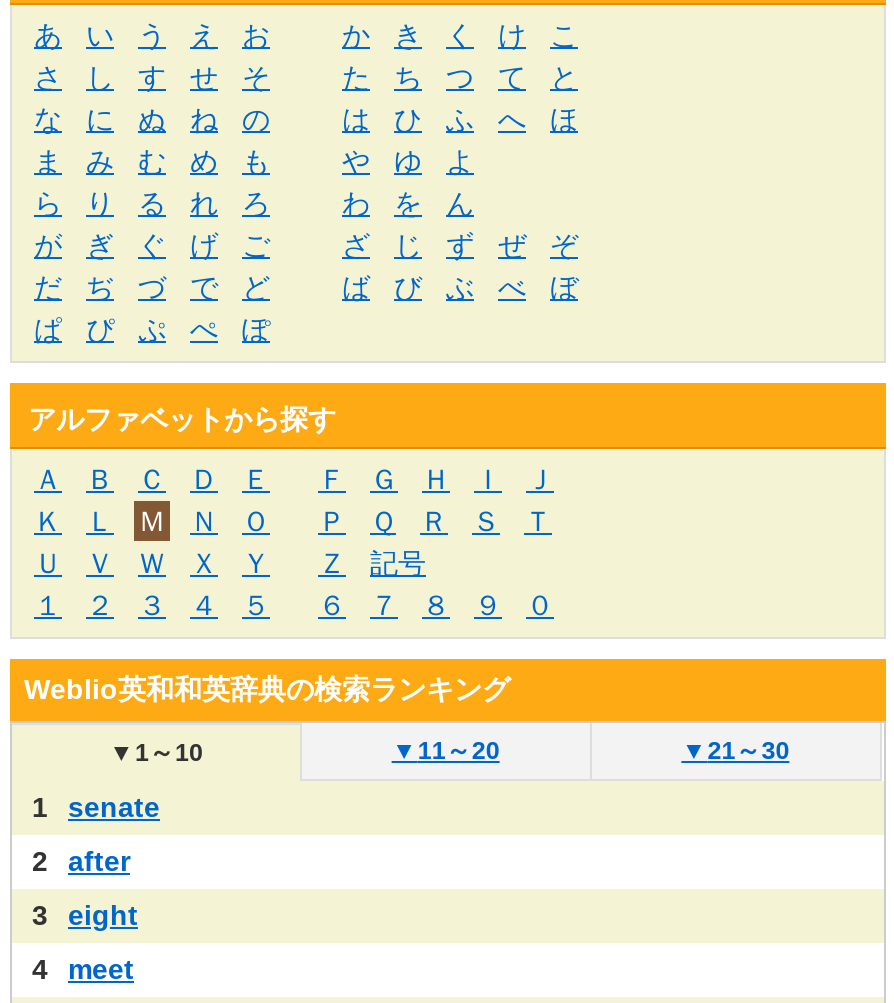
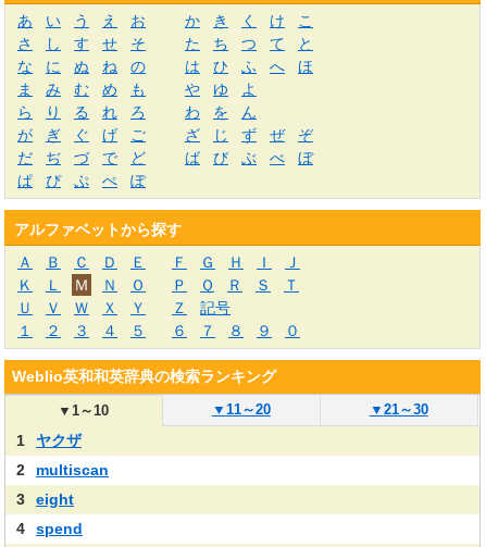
- senate
+ ヤクザ

- after
+ multiscan

- meet
+ spend
